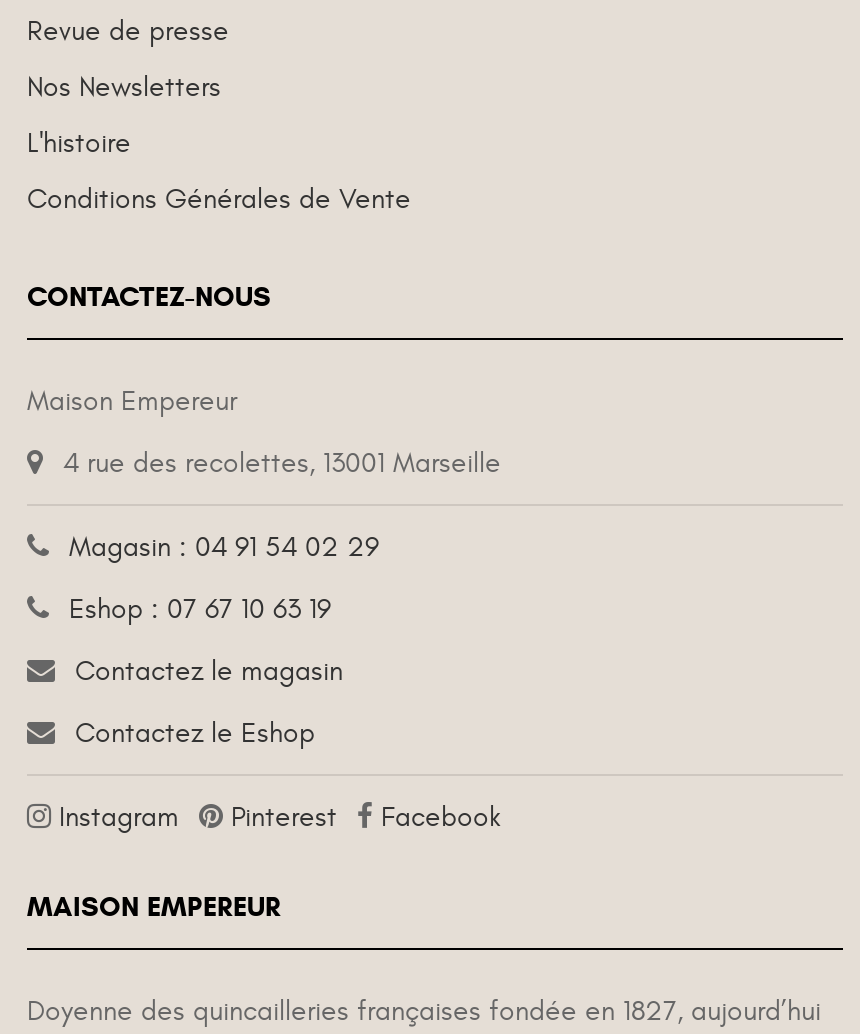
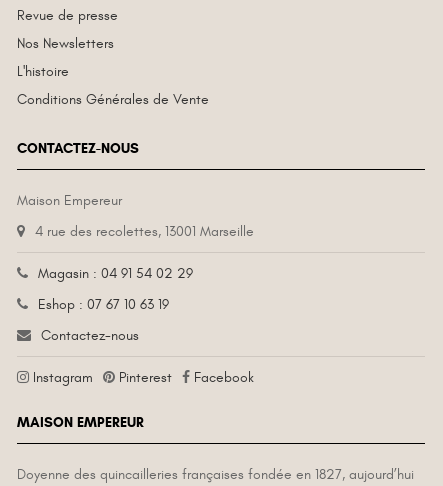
- Contactez le magasin
- Contactez le Eshop
+ Contactez-nous
